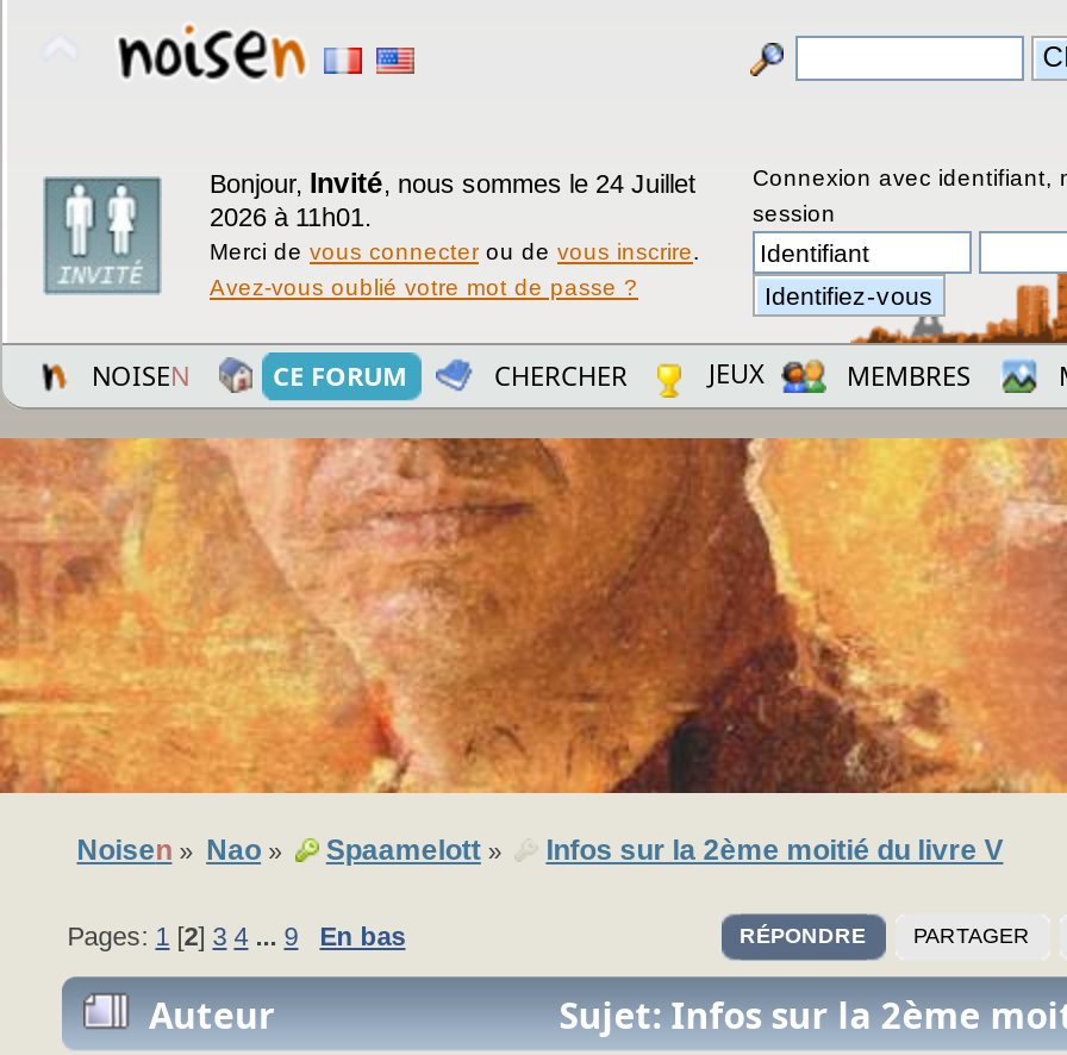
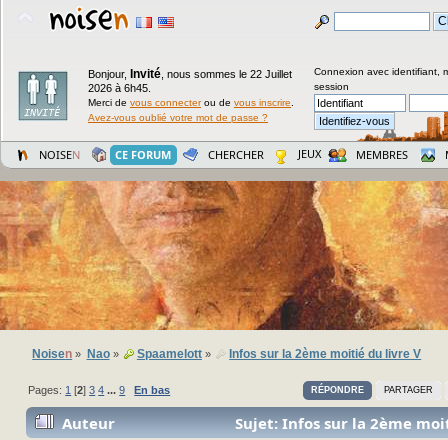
- Bonjour, Invité, nous sommes le 24 Juillet
+ Bonjour, Invité, nous sommes le 22 Juillet

- 2026 à 11h01.
+ 2026 à 6h45.
